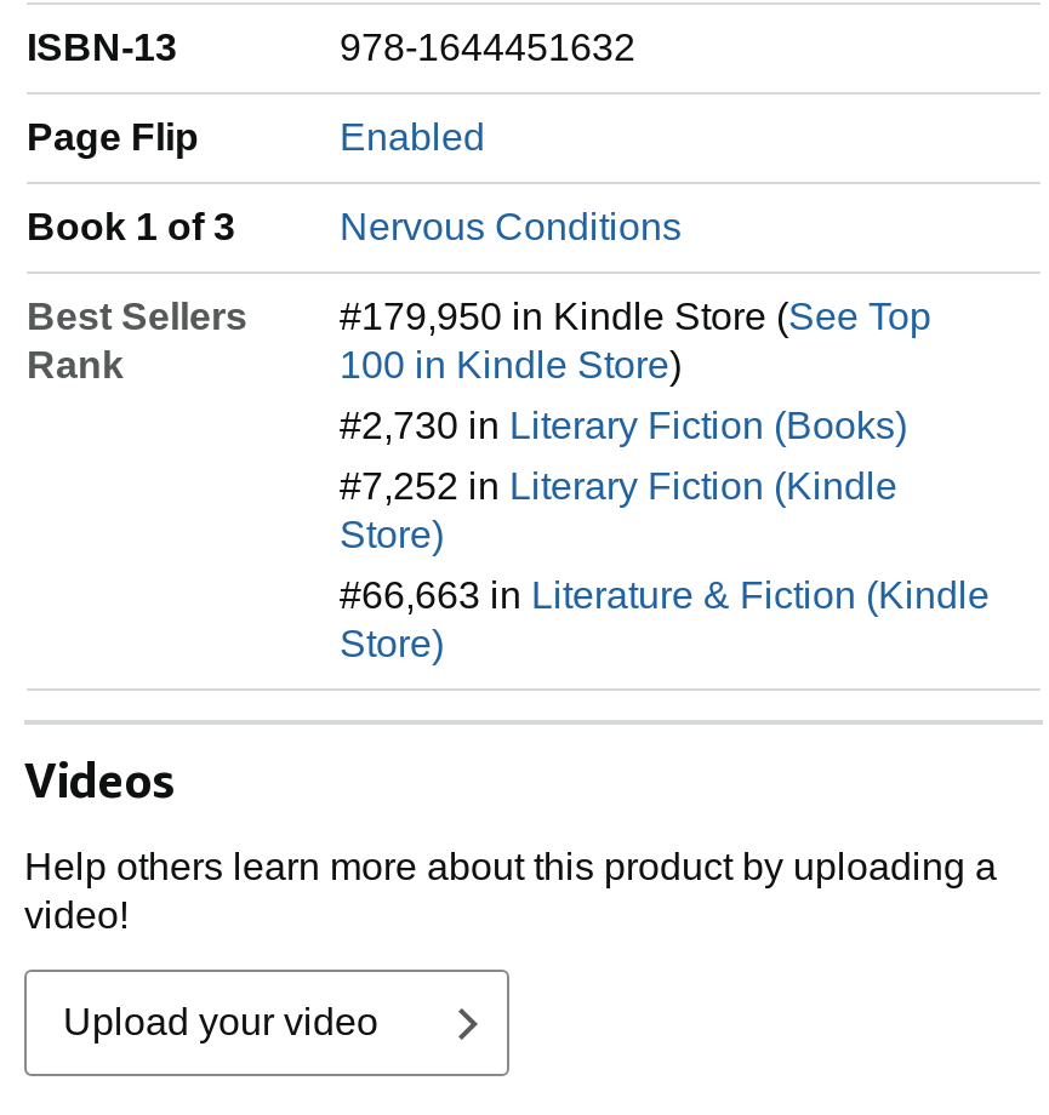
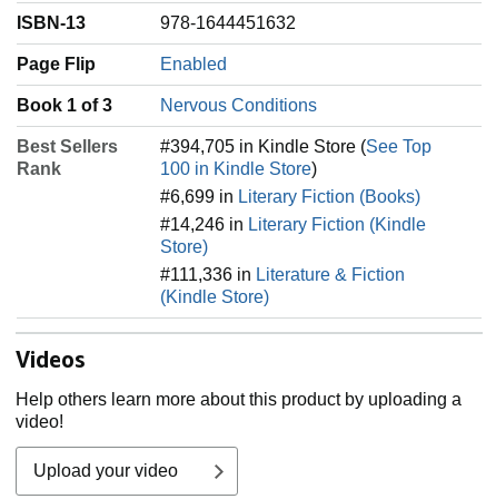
- #179,950 in Kindle Store (See Top
+ #394,705 in Kindle Store (See Top

- #2,730 in Literary Fiction (Books)
+ #6,699 in Literary Fiction (Books)

- #7,252 in Literary Fiction (Kindle
+ #14,246 in Literary Fiction (Kindle

- #66,663 in Literature & Fiction (Kindle
- Store)
+ #111,336 in Literature & Fiction
+ (Kindle Store)
